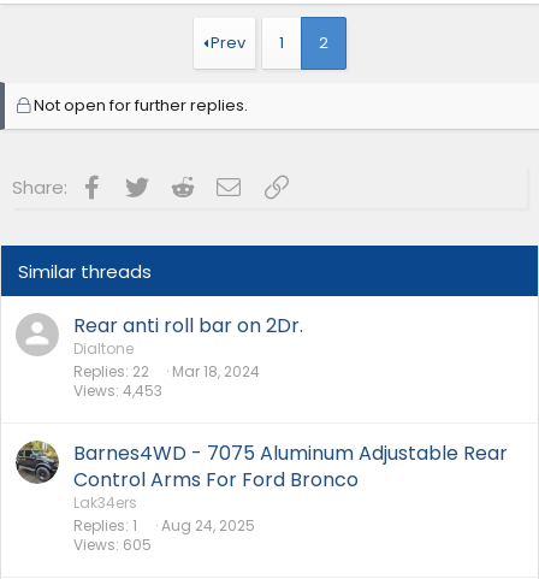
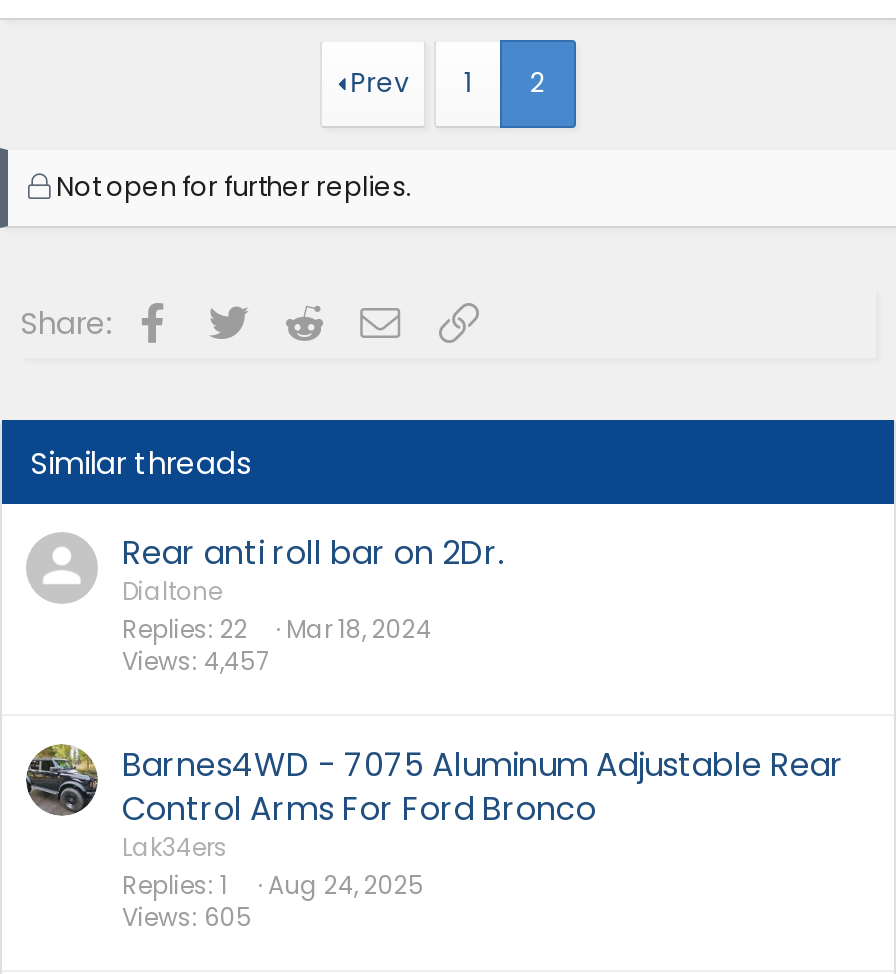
- Views 4,453
+ Views 4,457
